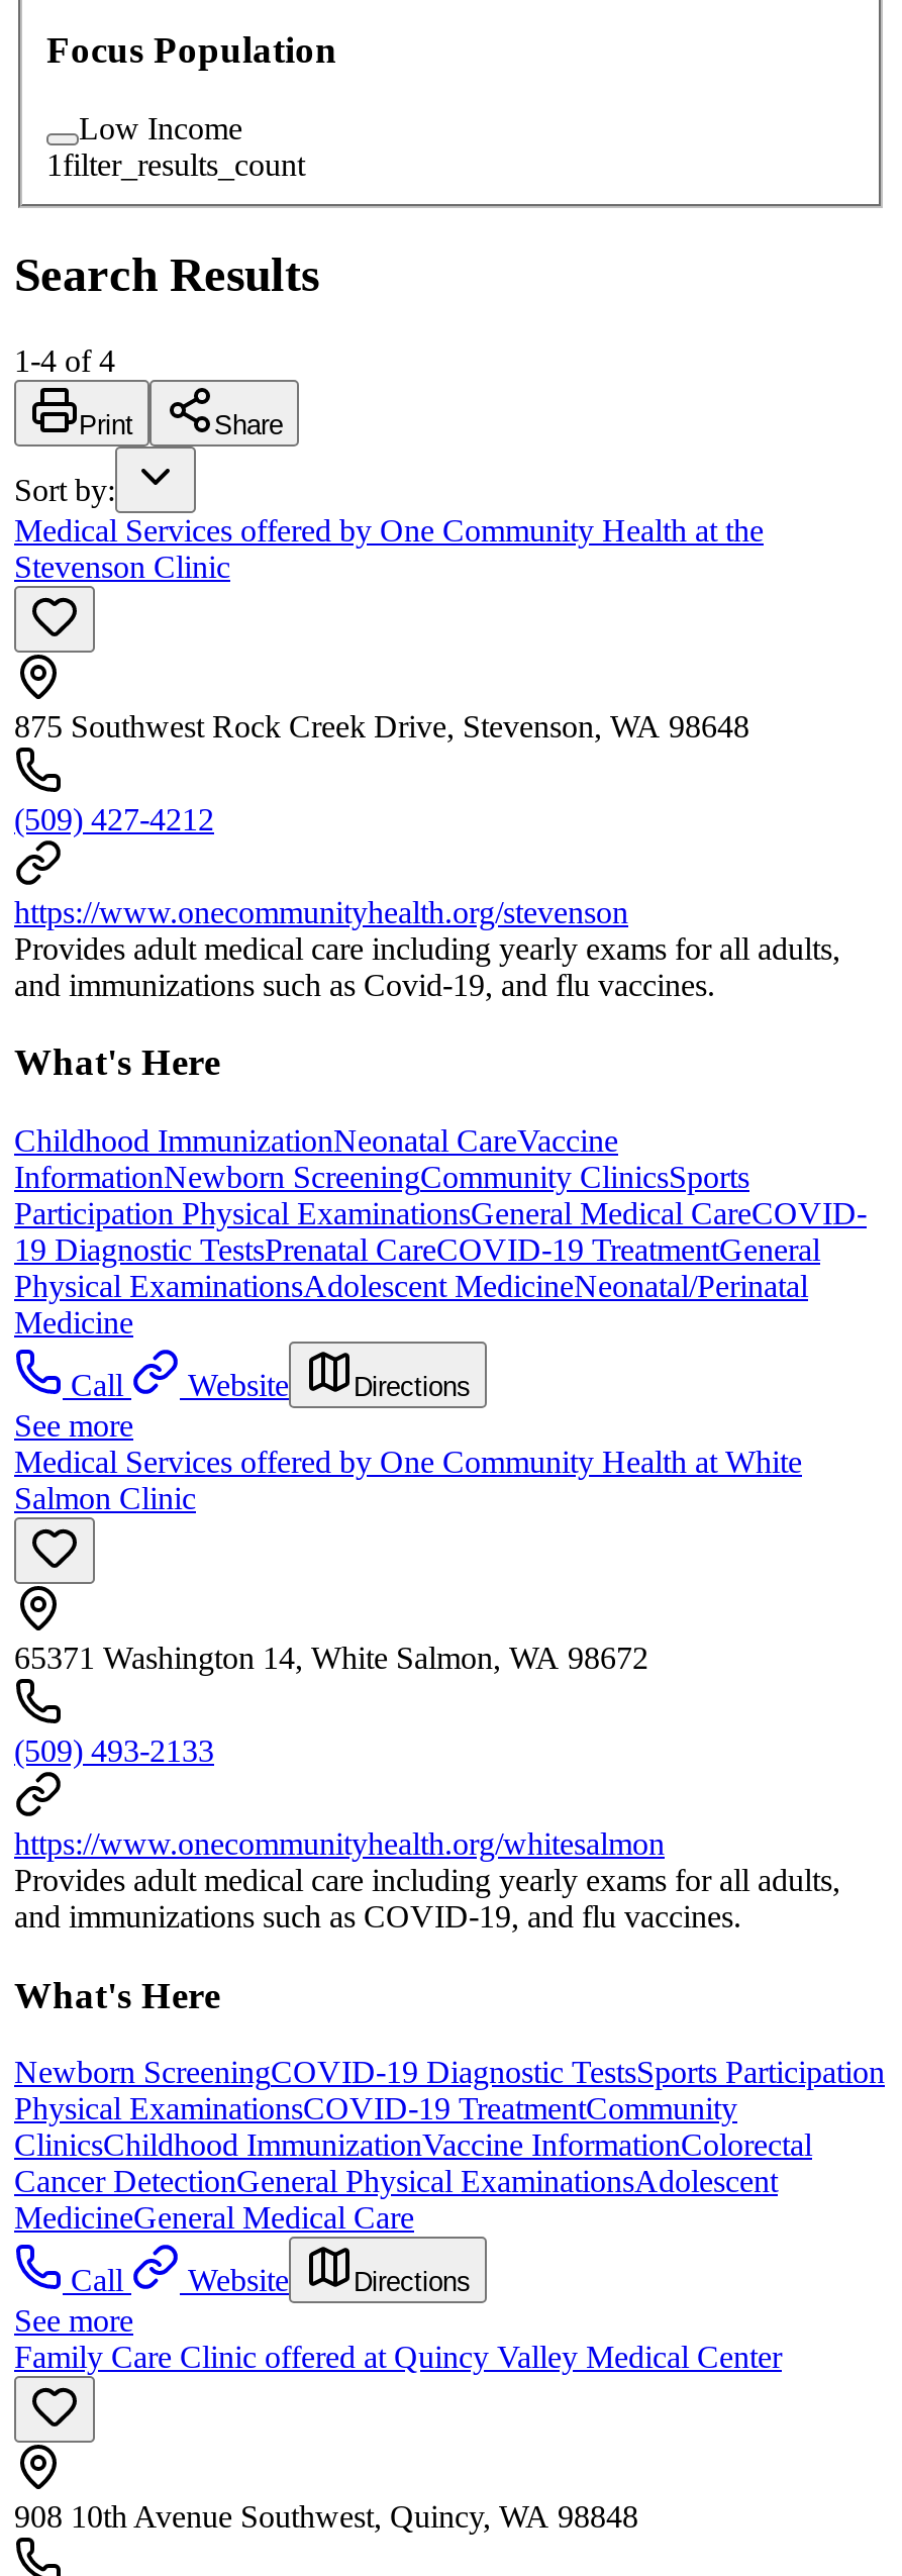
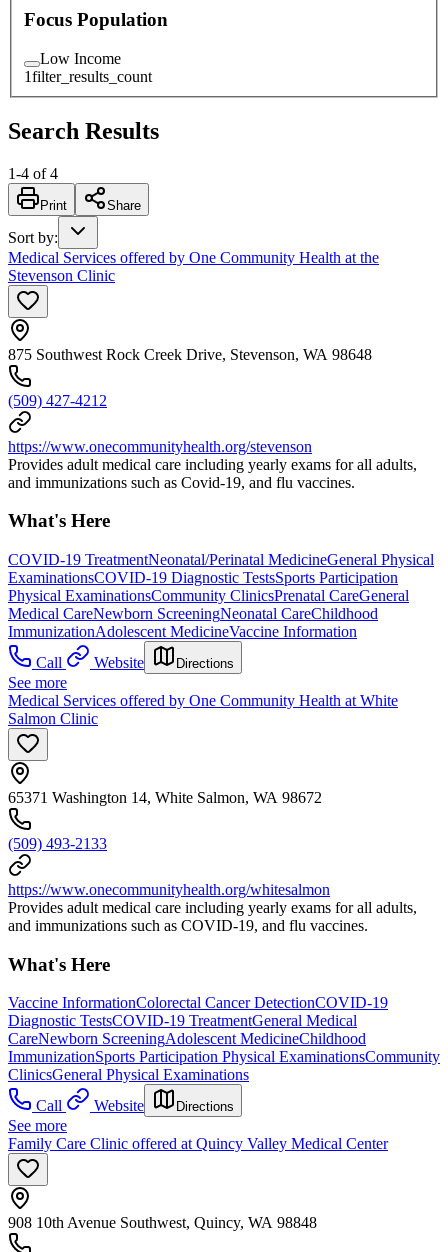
- Childhood ImmunizationNeonatal CareVaccine
- InformationNewborn ScreeningCommunity ClinicsSports
- Participation Physical ExaminationsGeneral Medical CareCOVID-
- 19 Diagnostic TestsPrenatal CareCOVID-19 TreatmentGeneral
- Physical ExaminationsAdolescent MedicineNeonatal/Perinatal
- Medicine
+ COVID-19 TreatmentNeonatal/Perinatal MedicineGeneral Physical
+ ExaminationsCOVID-19 Diagnostic TestsSports Participation
+ Physical ExaminationsCommunity ClinicsPrenatal CareGeneral
+ Medical CareNewborn ScreeningNeonatal CareChildhood
+ ImmunizationAdolescent MedicineVaccine Information

- Newborn ScreeningCOVID-19 Diagnostic TestsSports Participation
- Physical ExaminationsCOVID-19 TreatmentCommunity
- ClinicsChildhood ImmunizationVaccine InformationColorectal
- Cancer DetectionGeneral Physical ExaminationsAdolescent
- MedicineGeneral Medical Care
+ Vaccine InformationColorectal Cancer DetectionCOVID-19
+ Diagnostic TestsCOVID-19 TreatmentGeneral Medical
+ CareNewborn ScreeningAdolescent MedicineChildhood
+ ImmunizationSports Participation Physical ExaminationsCommunity
+ ClinicsGeneral Physical Examinations
